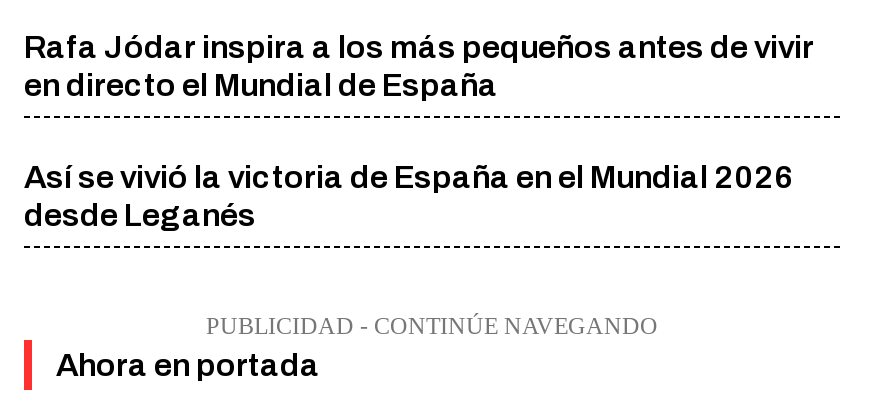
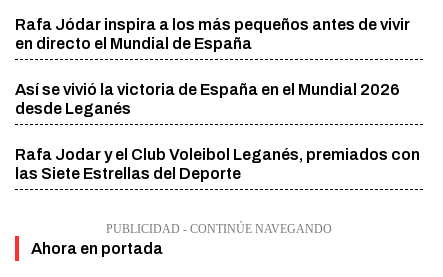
+ Rafa Jodar y el Club Voleibol Leganés, premiados con
+ las Siete Estrellas del Deporte
